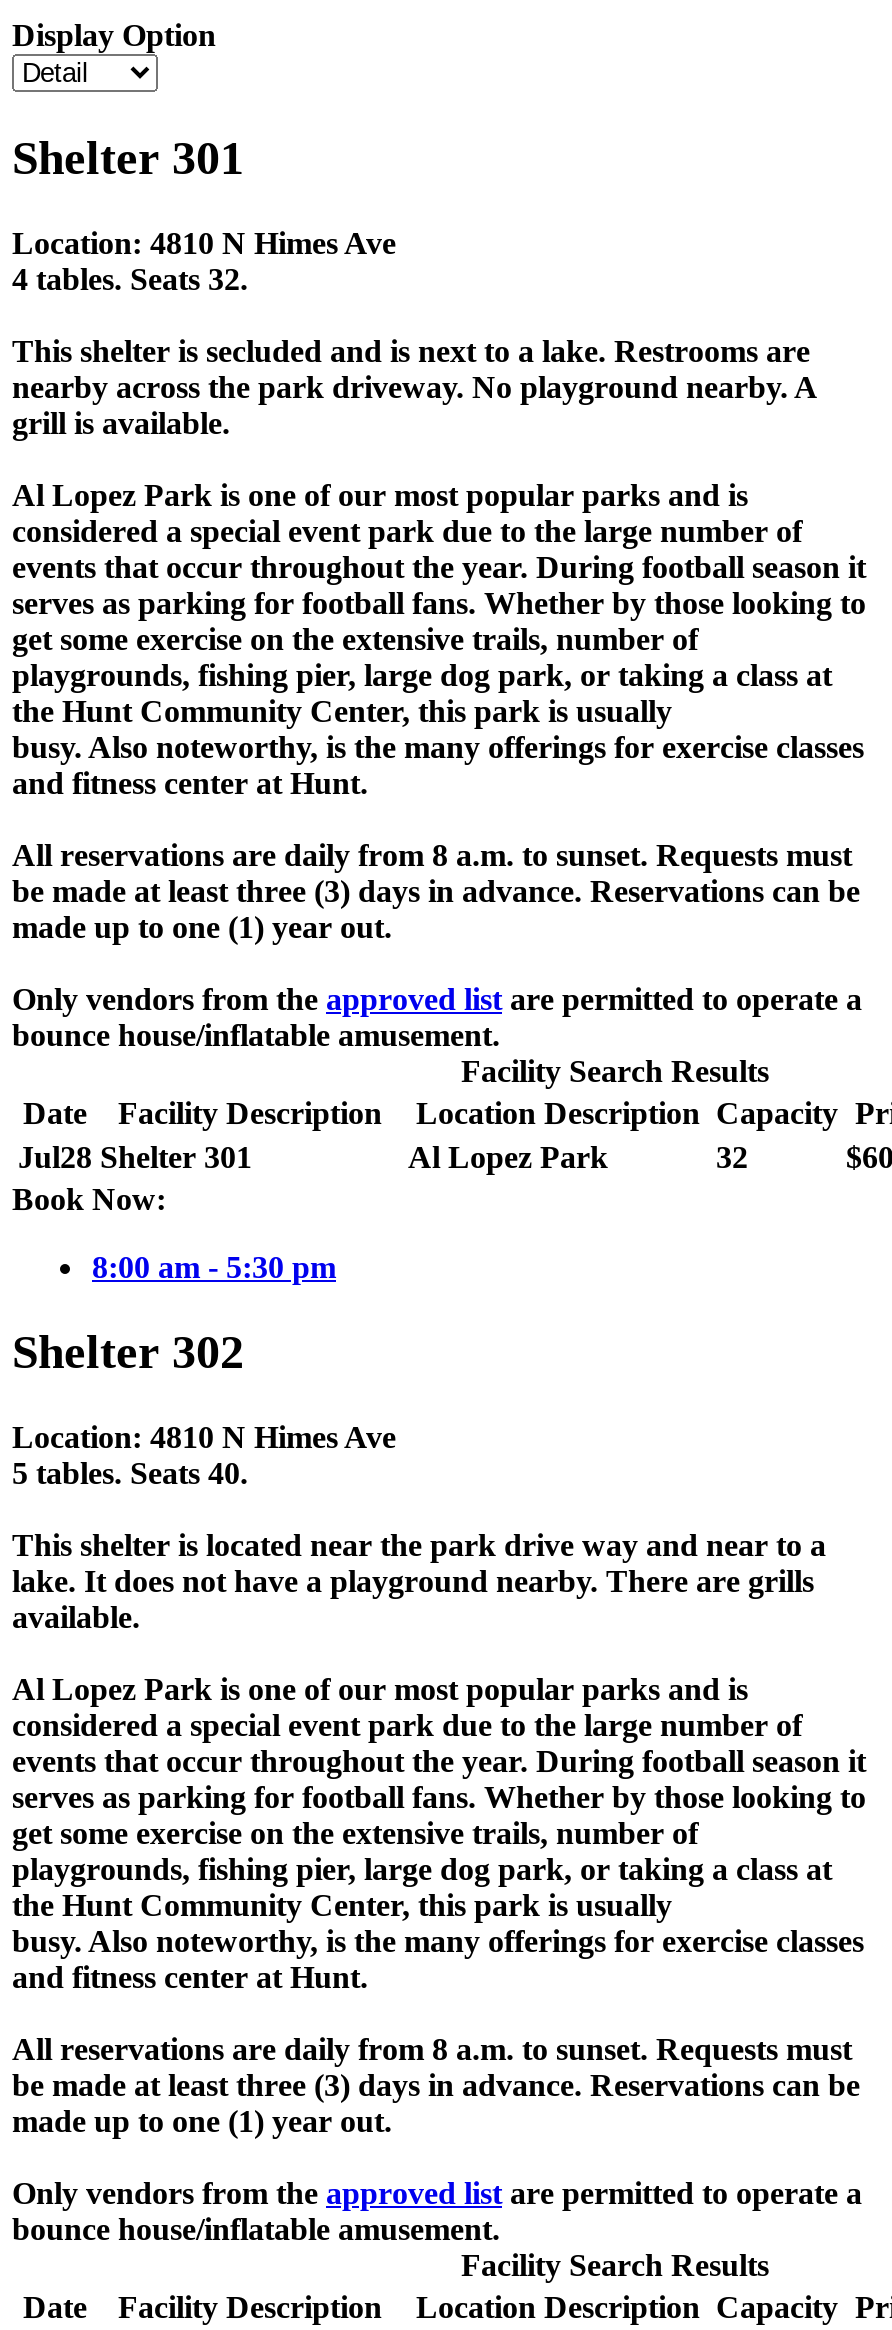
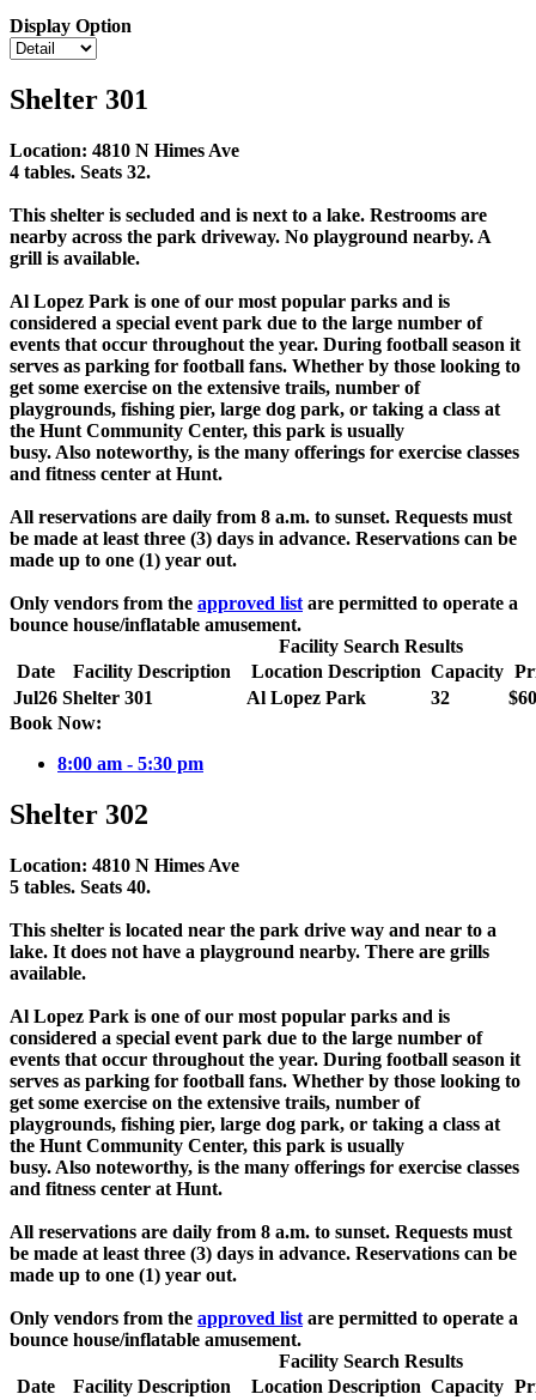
- Jul28 Shelter 301
+ Jul26 Shelter 301
